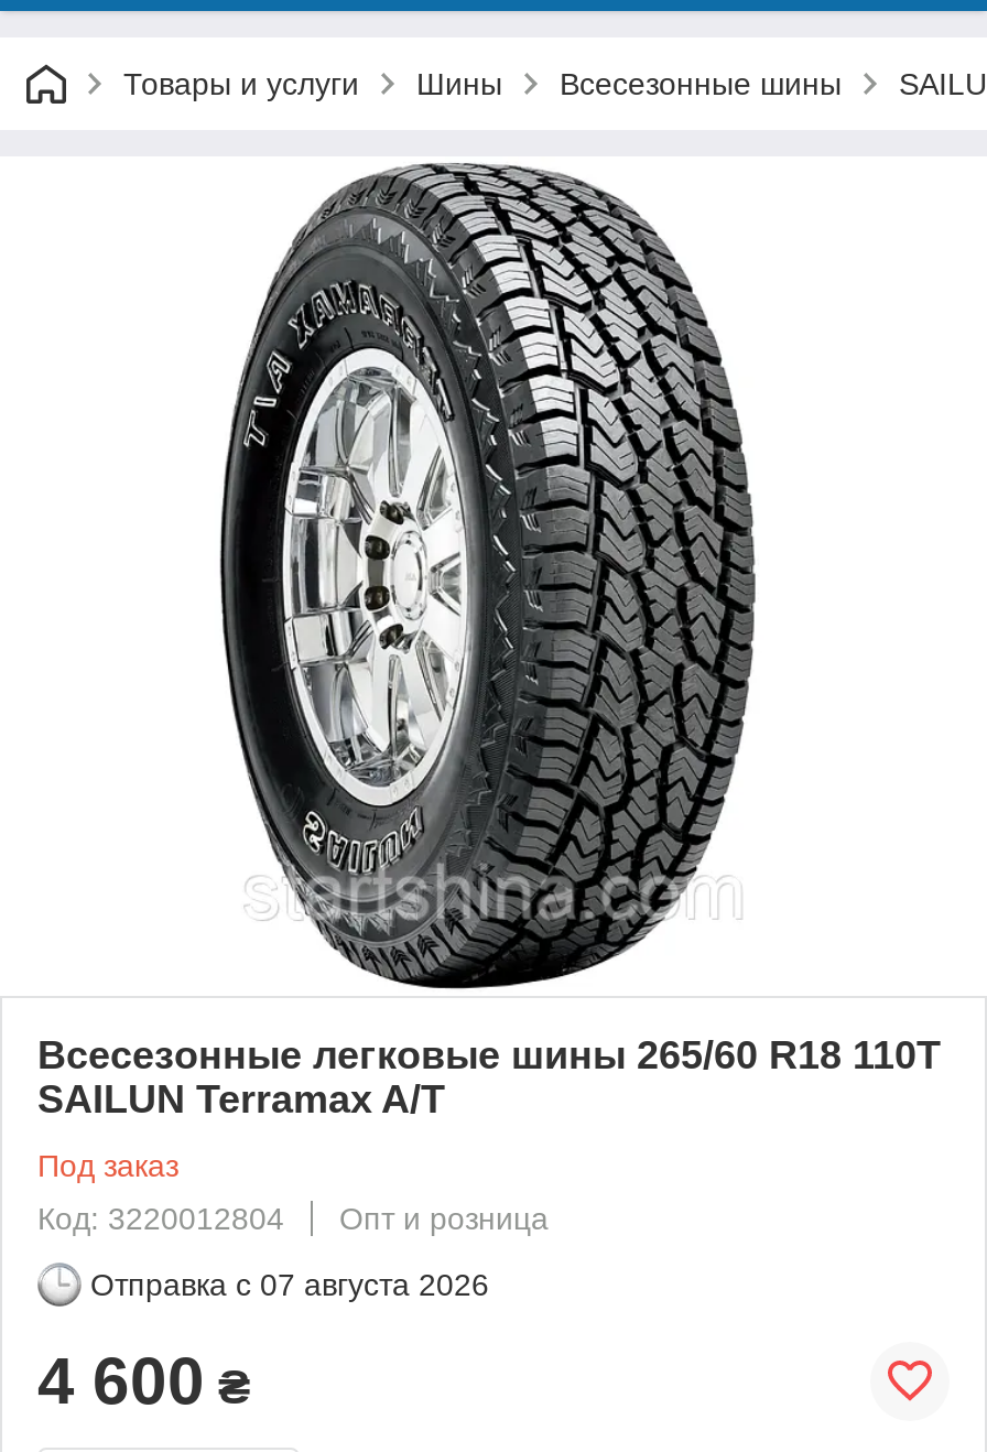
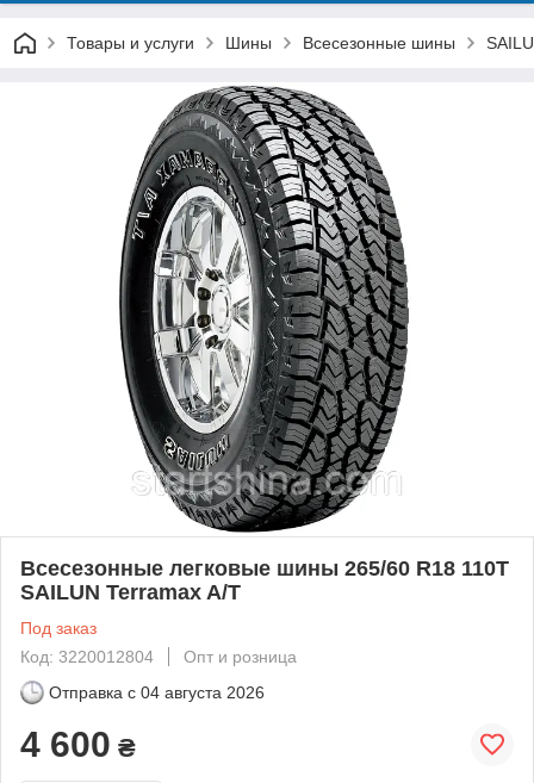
- Отправка с 07 августа 2026
+ Отправка с 04 августа 2026
